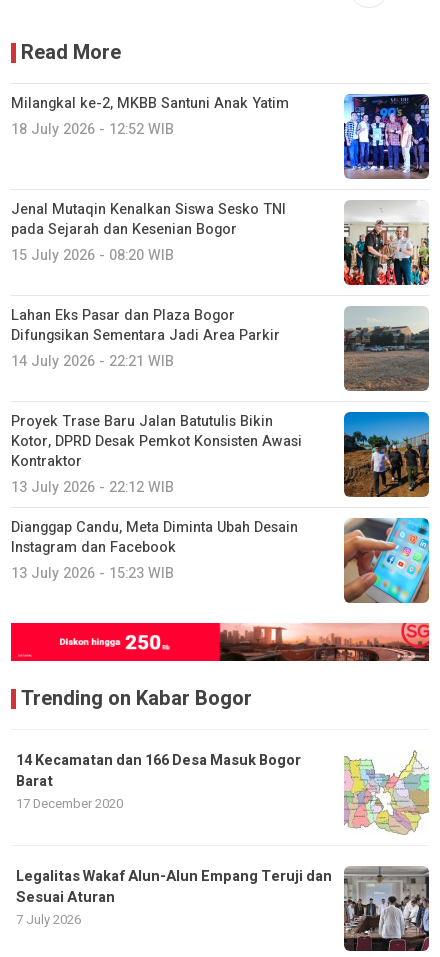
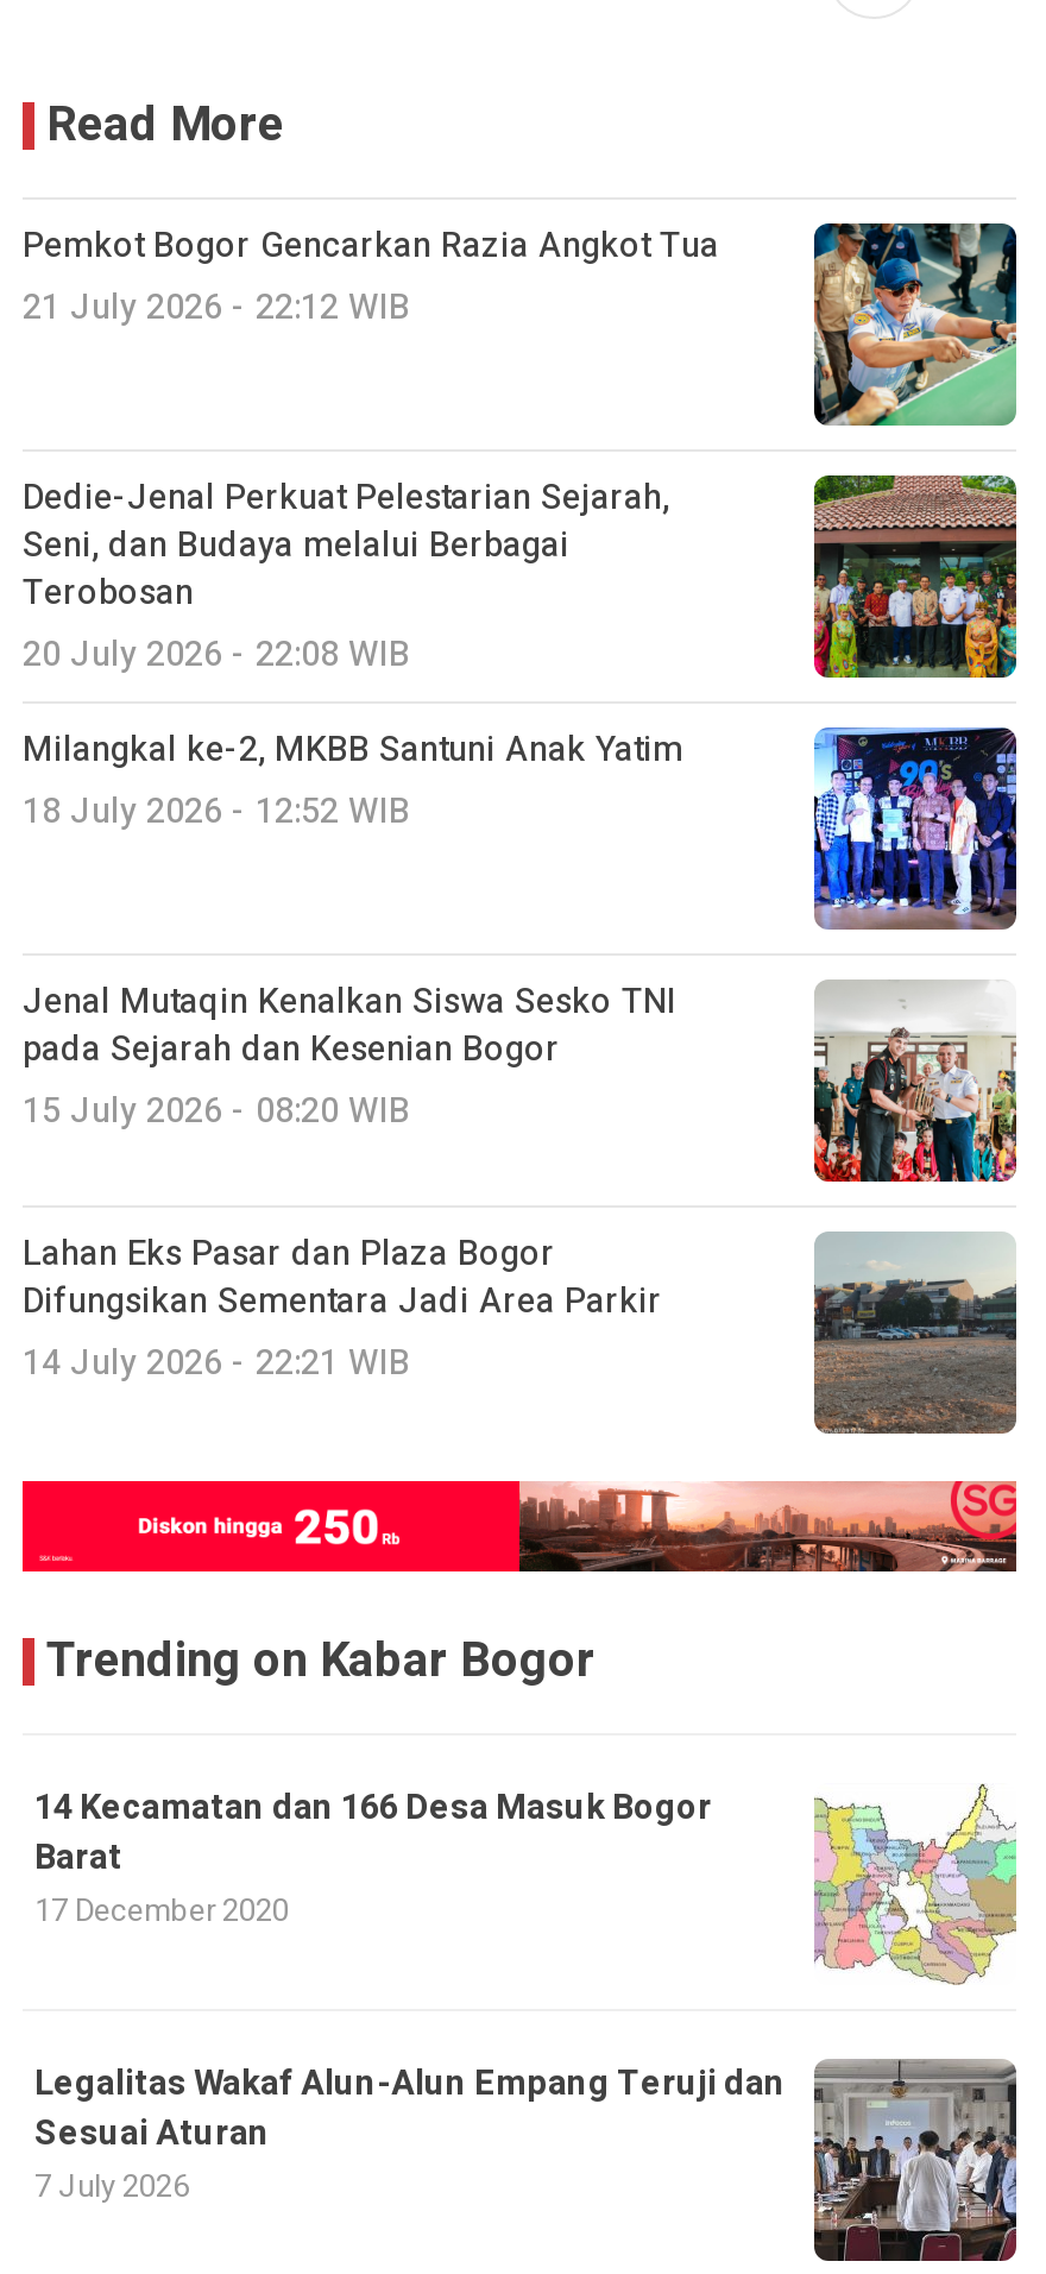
+ [image]
+ Pemkot Bogor Gencarkan Razia Angkot Tua
+ 21 July 2026 - 22:12 WIB

+ Dedie-Jenal Perkuat Pelestarian Sejarah,
+ Seni, dan Budaya melalui Berbagai
+ Terobosan
+ 20 July 2026 - 22:08 WIB

+ [image]

moved down: Milangkal ke-2, MKBB Santuni Anak Yatim | 18 July 2026 - 12:52 WIB | Jenal Mutaqin Kenalkan Siswa Sesko TNI | pada Sejarah dan Kesenian Bogor | 15 July 2026 - 08:20 WIB | Lahan Eks Pasar dan Plaza Bogor | Difungsikan Sementara Jadi Area Parkir | 14 July 2026 - 22:21 WIB

- Proyek Trase Baru Jalan Batutulis Bikin
- Kotor, DPRD Desak Pemkot Konsisten Awasi
- Kontraktor
- 13 July 2026 - 22:12 WIB
- Dianggap Candu, Meta Diminta Ubah Desain
- Instagram dan Facebook
- 13 July 2026 - 15:23 WIB

- [image]

- [image]
